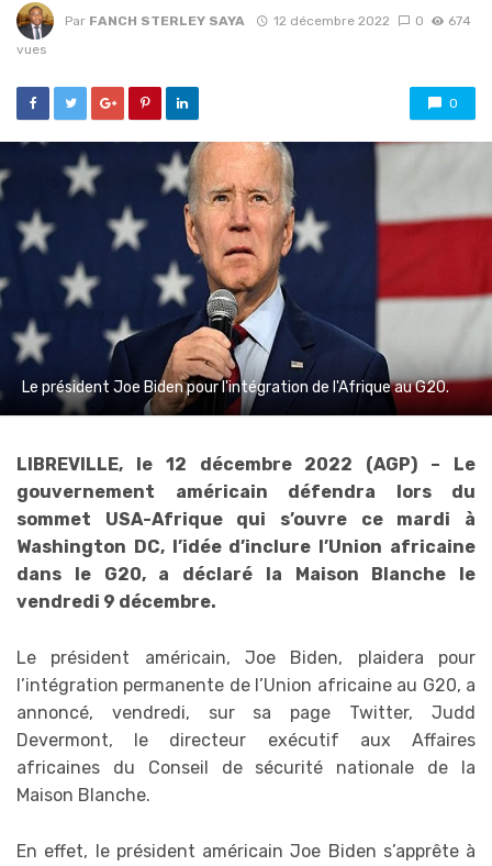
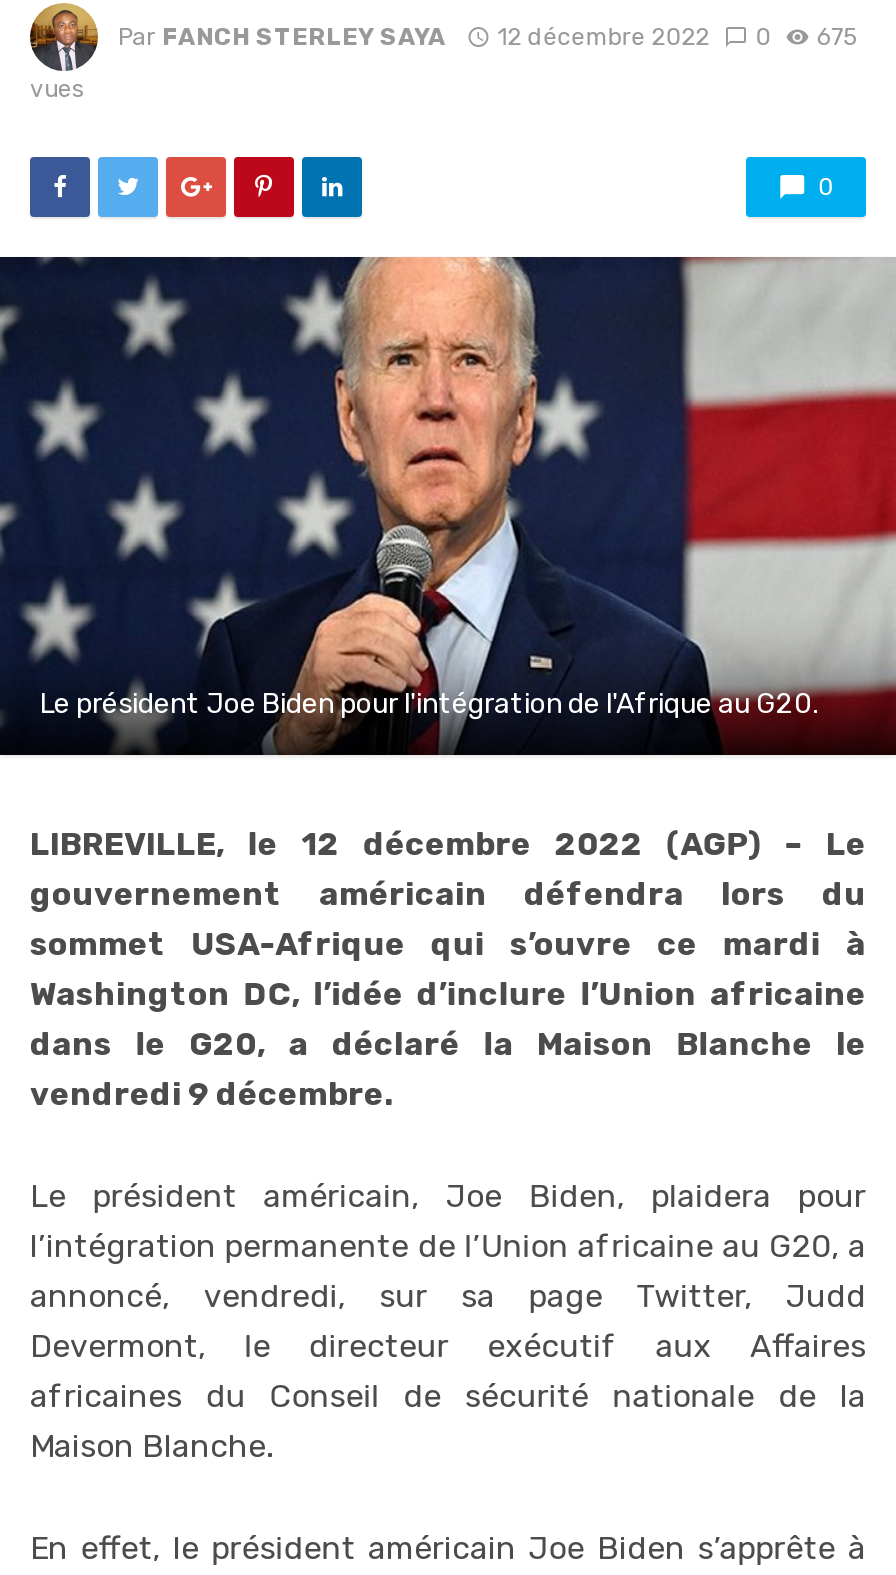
- Par FANCH STERLEY SAYA 12 décembre 2022 0 674
+ Par FANCH STERLEY SAYA 12 décembre 2022 0 675
